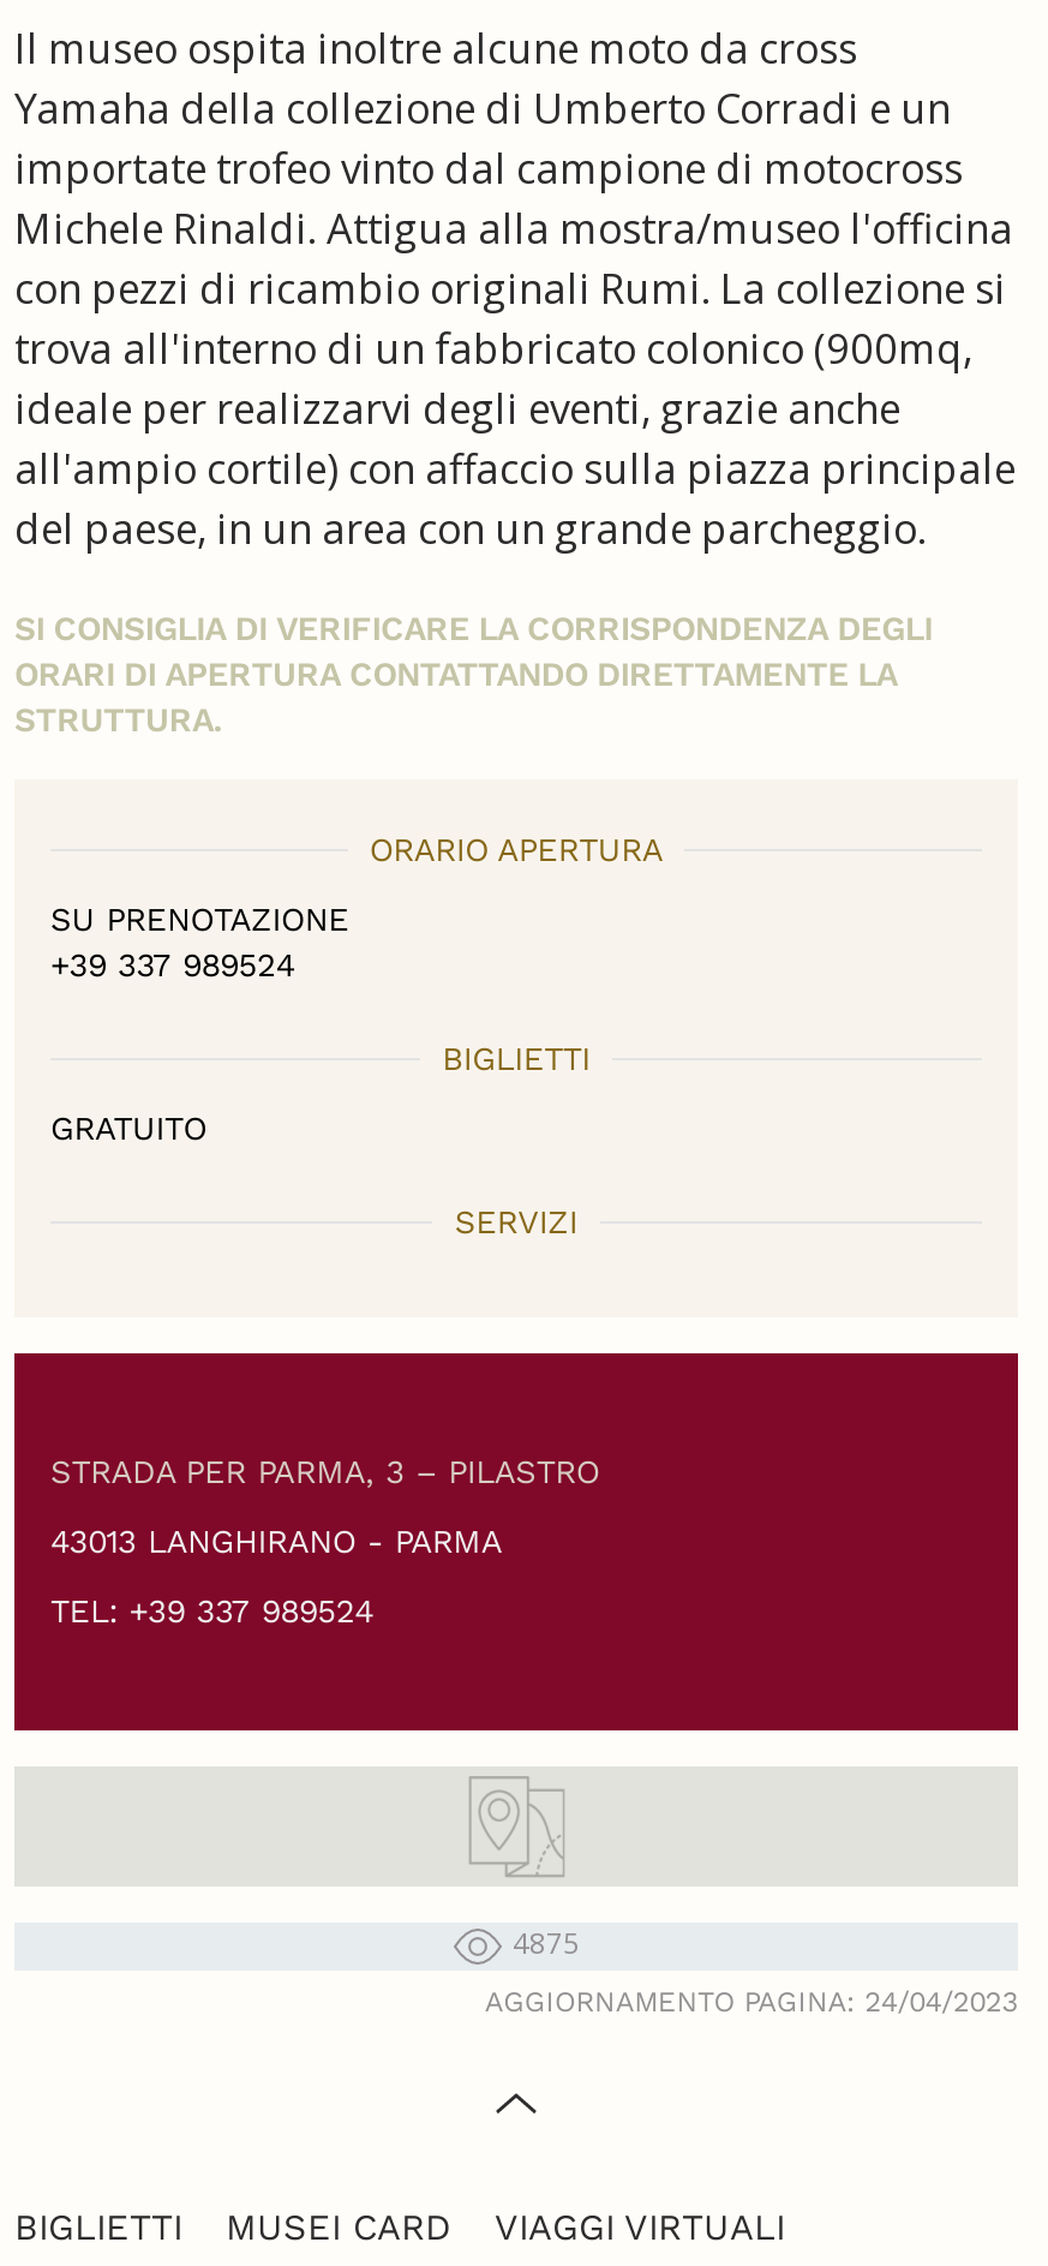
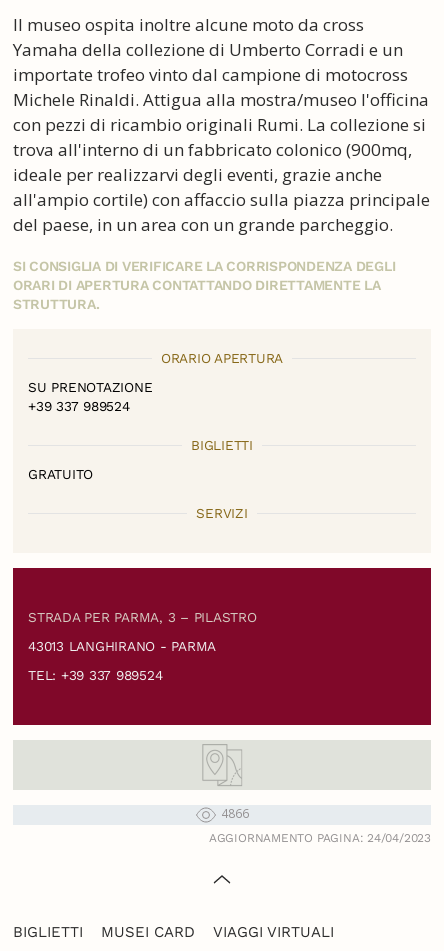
- 4875
+ 4866
